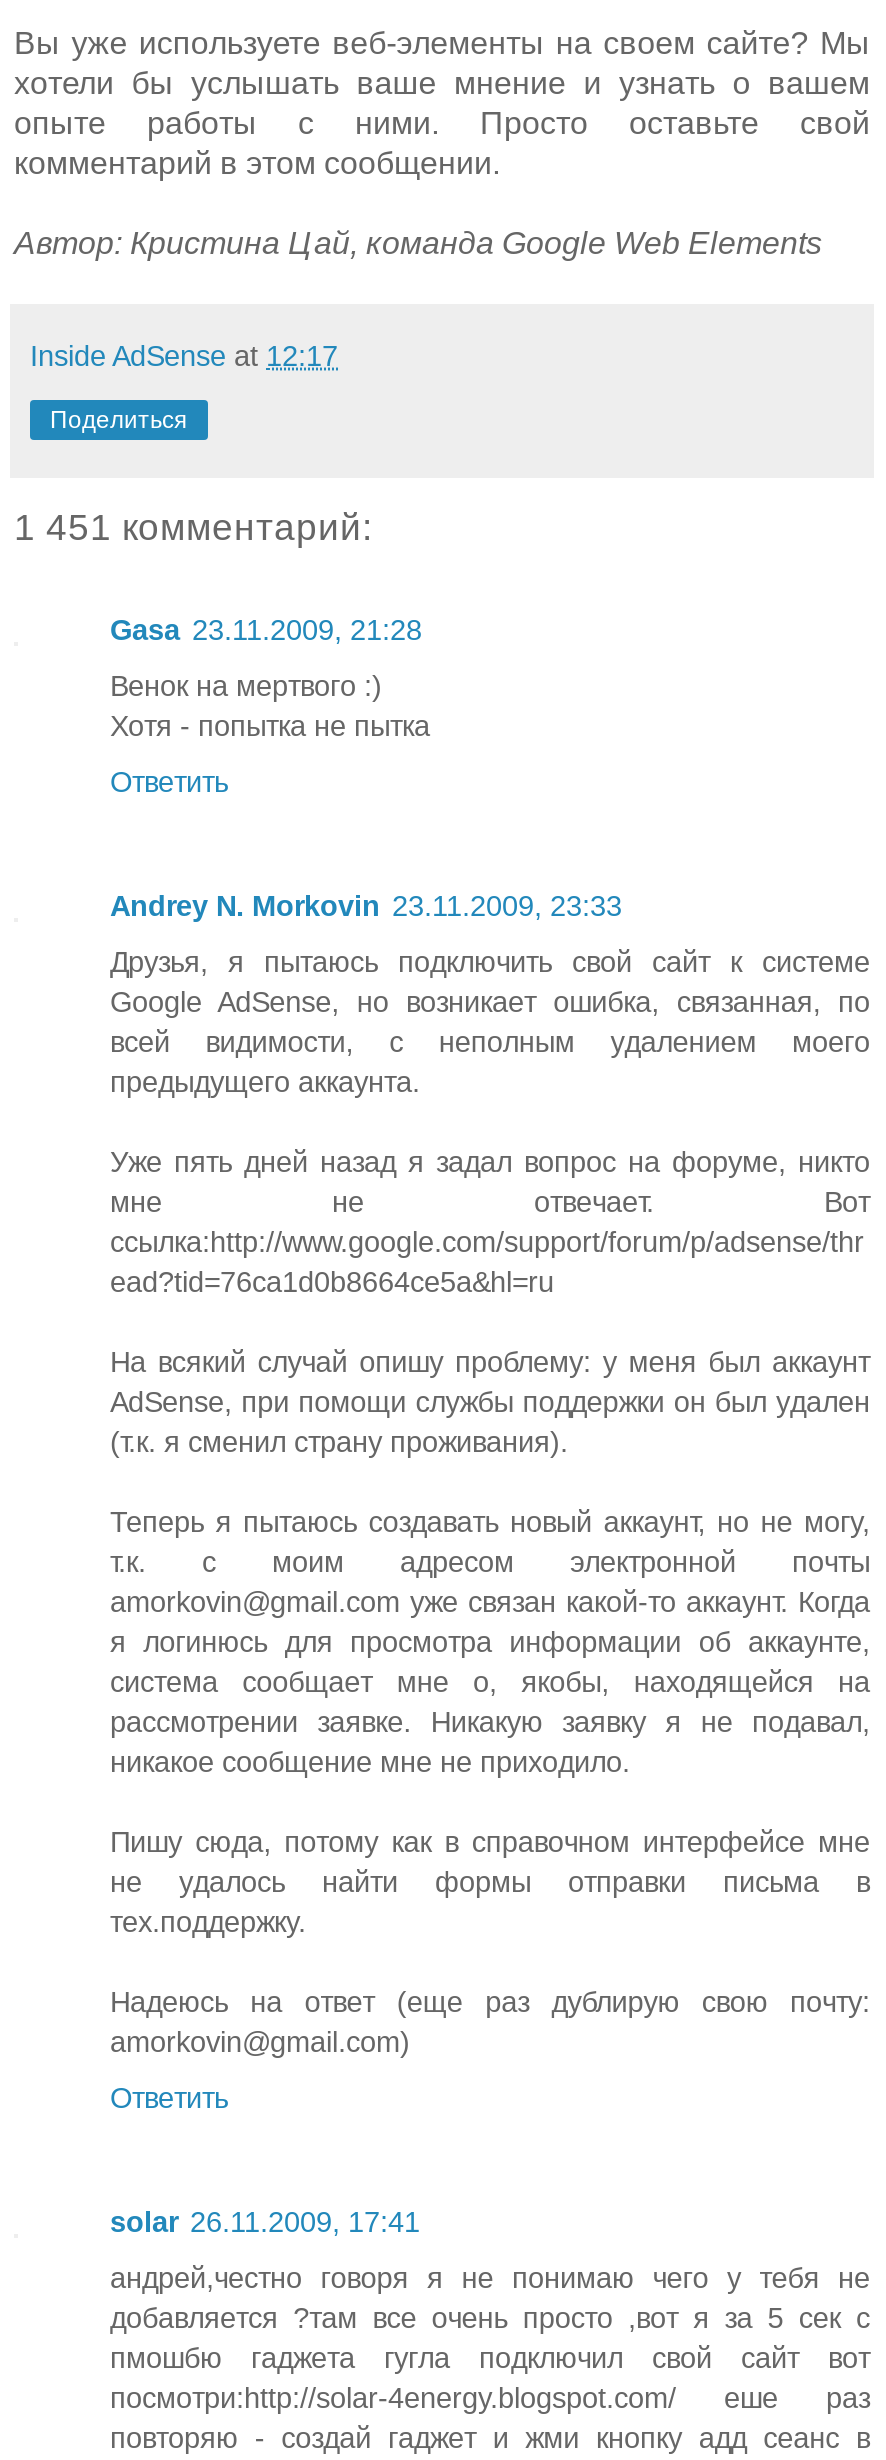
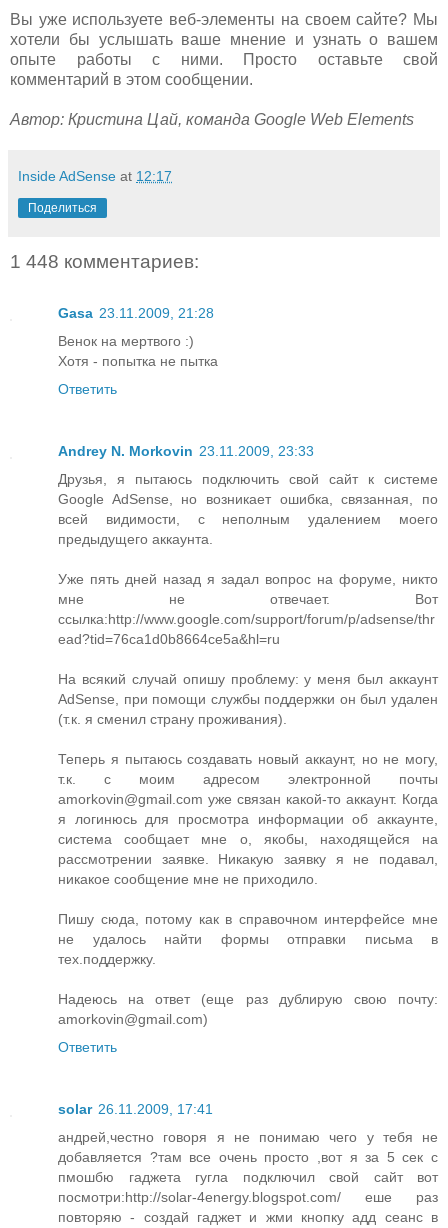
- 1 451 комментарий:
+ 1 448 комментариев:
